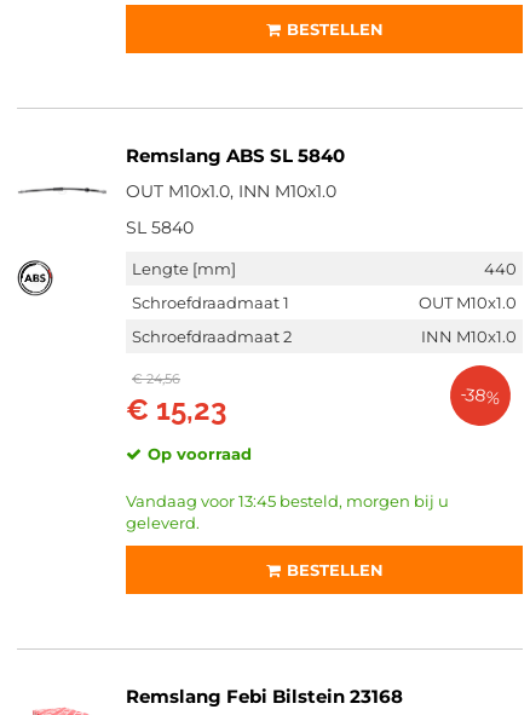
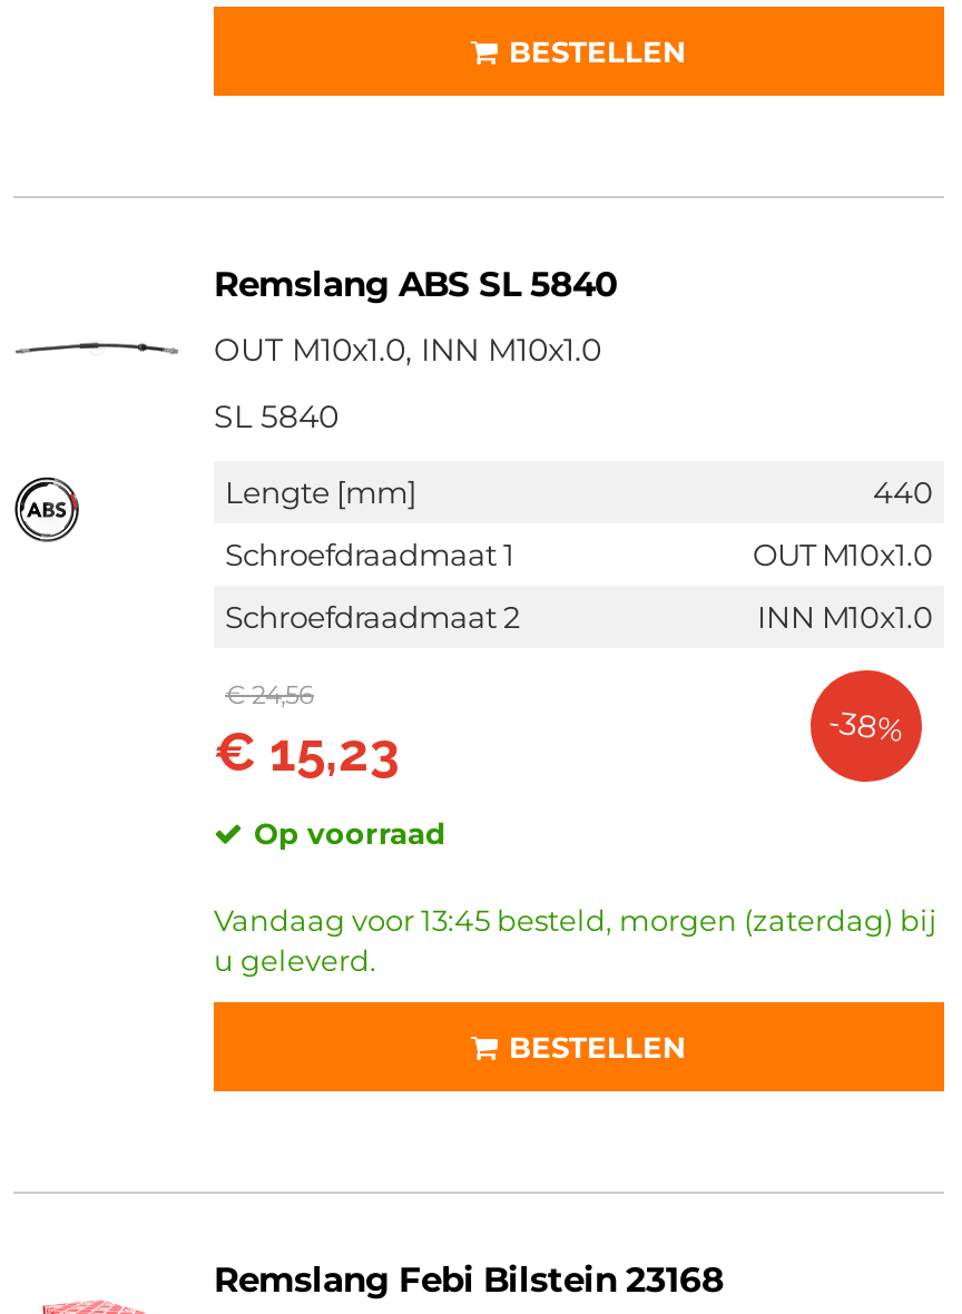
- Vandaag voor 13:45 besteld, morgen bij u
- geleverd.
+ Vandaag voor 13:45 besteld, morgen (zaterdag) bij
+ u geleverd.
